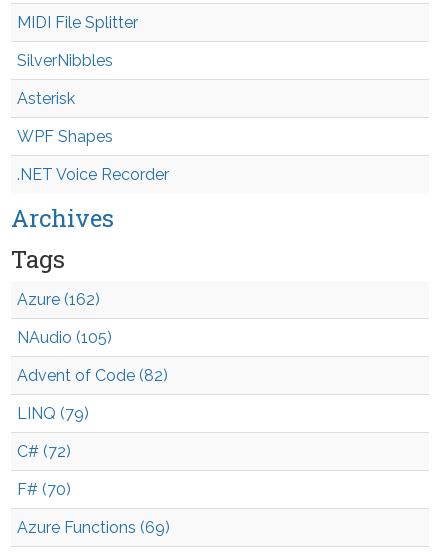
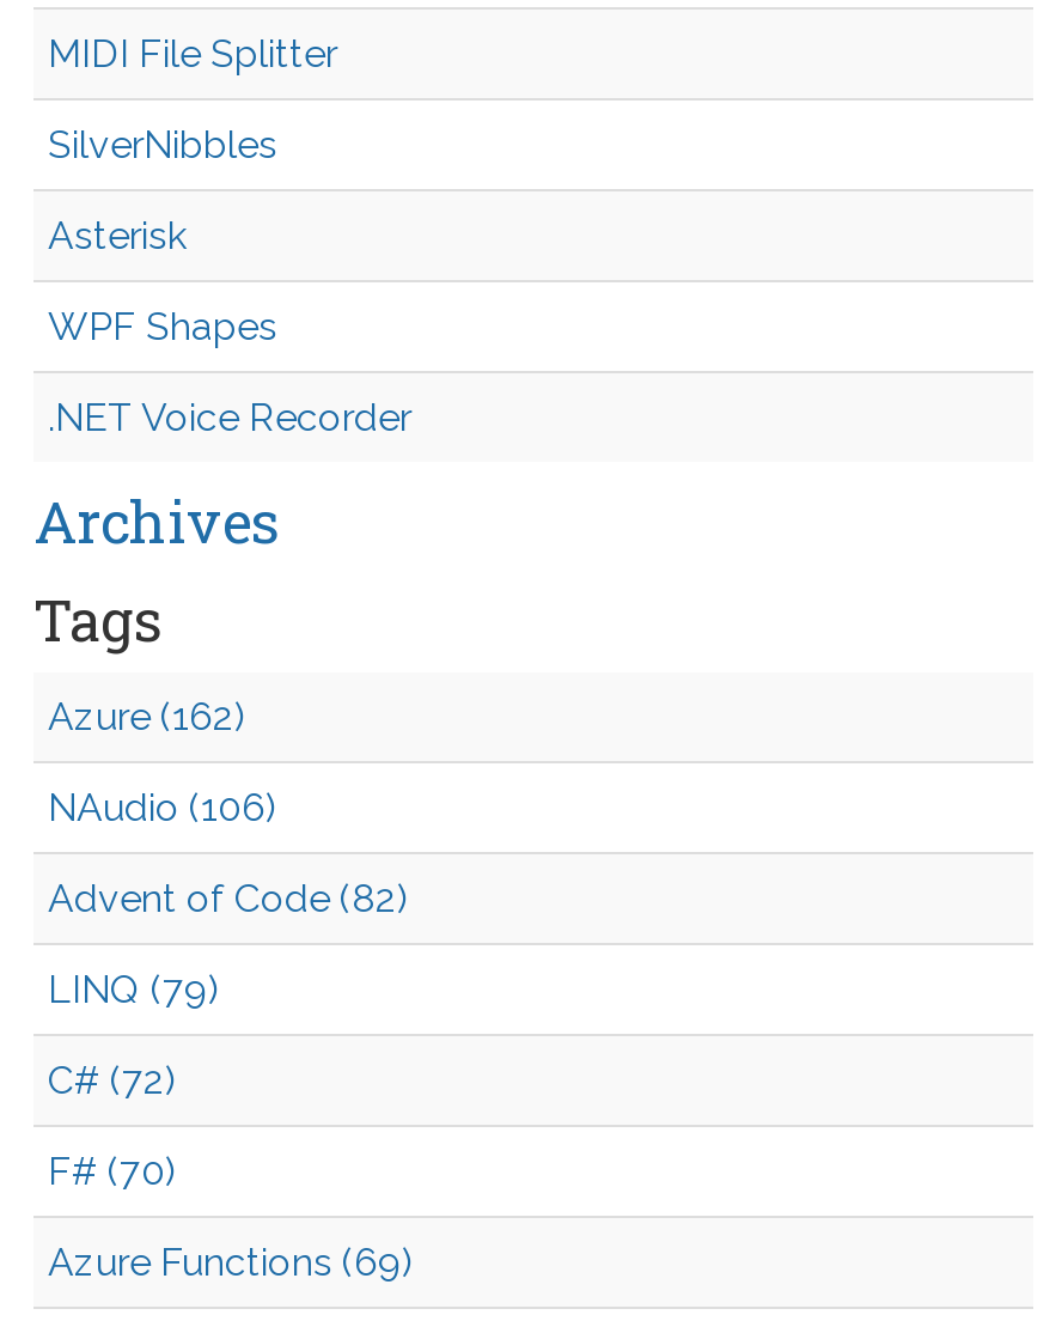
- NAudio (105)
+ NAudio (106)
